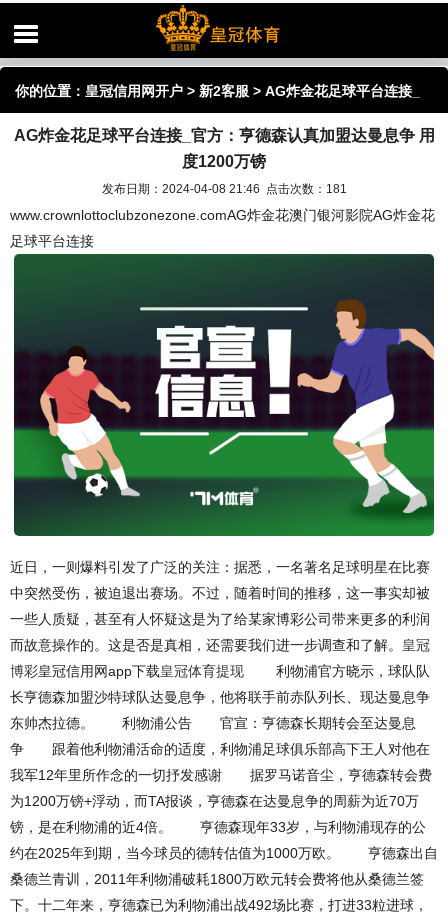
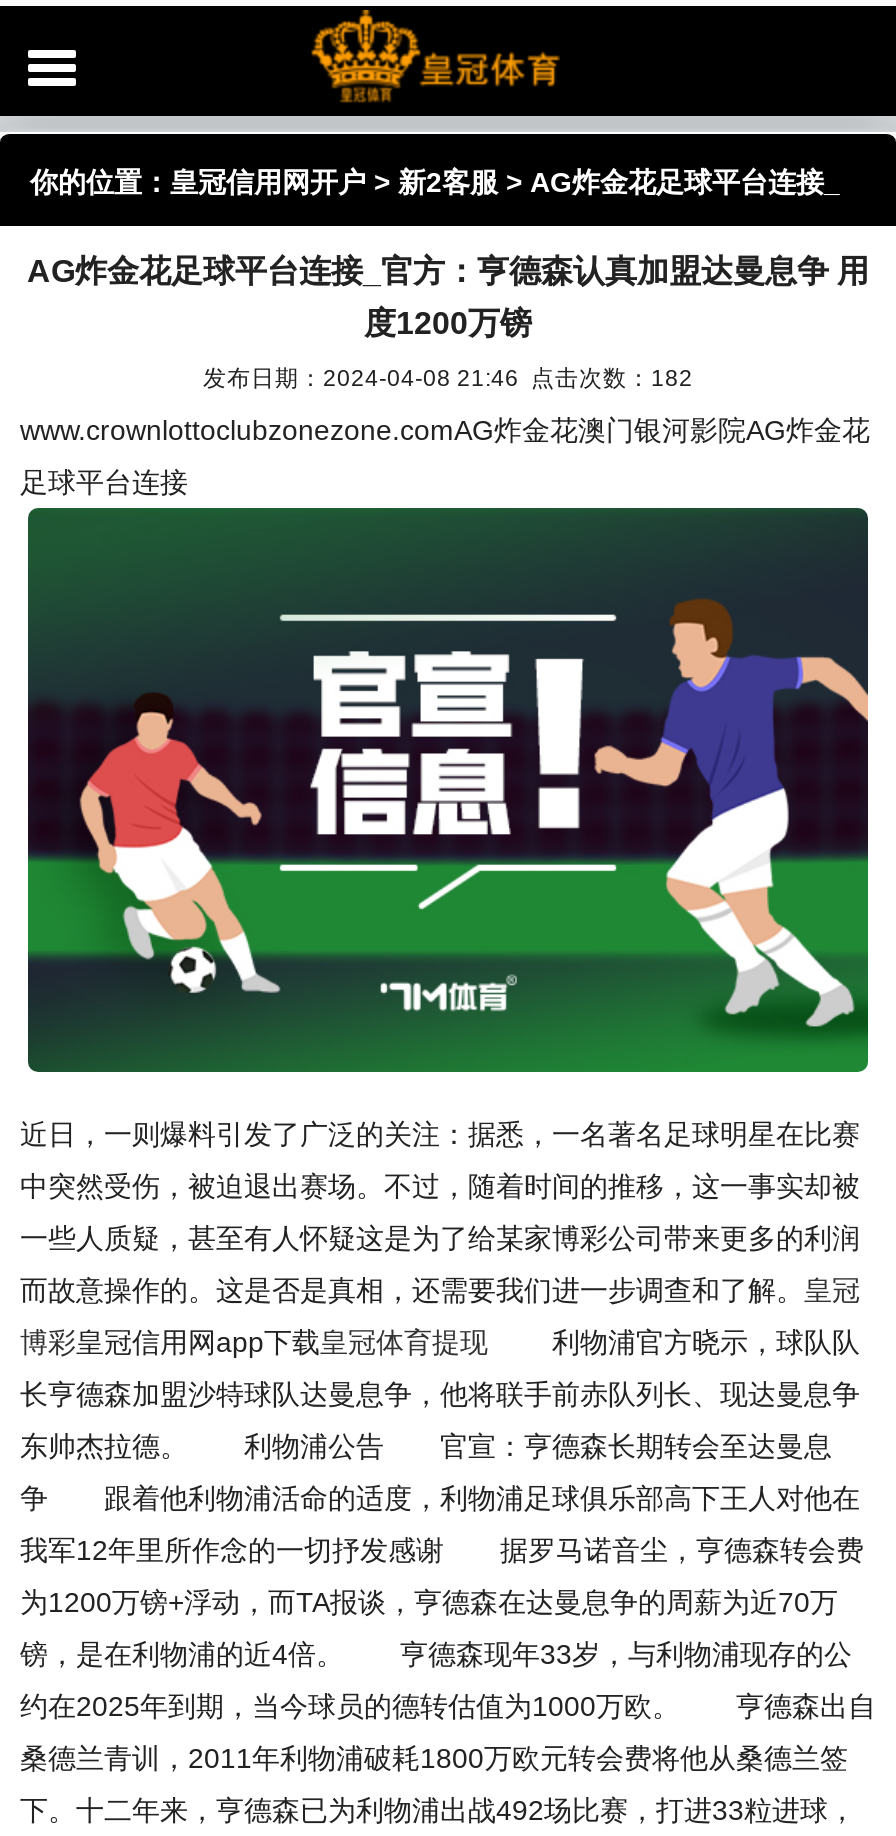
- 发布日期：2024-04-08 21:46 点击次数：181
+ 发布日期：2024-04-08 21:46 点击次数：182
